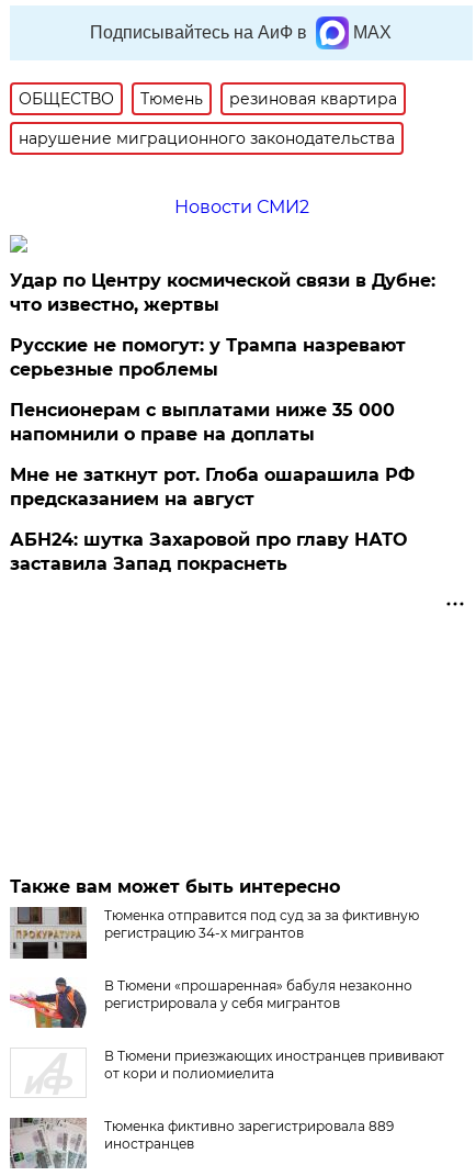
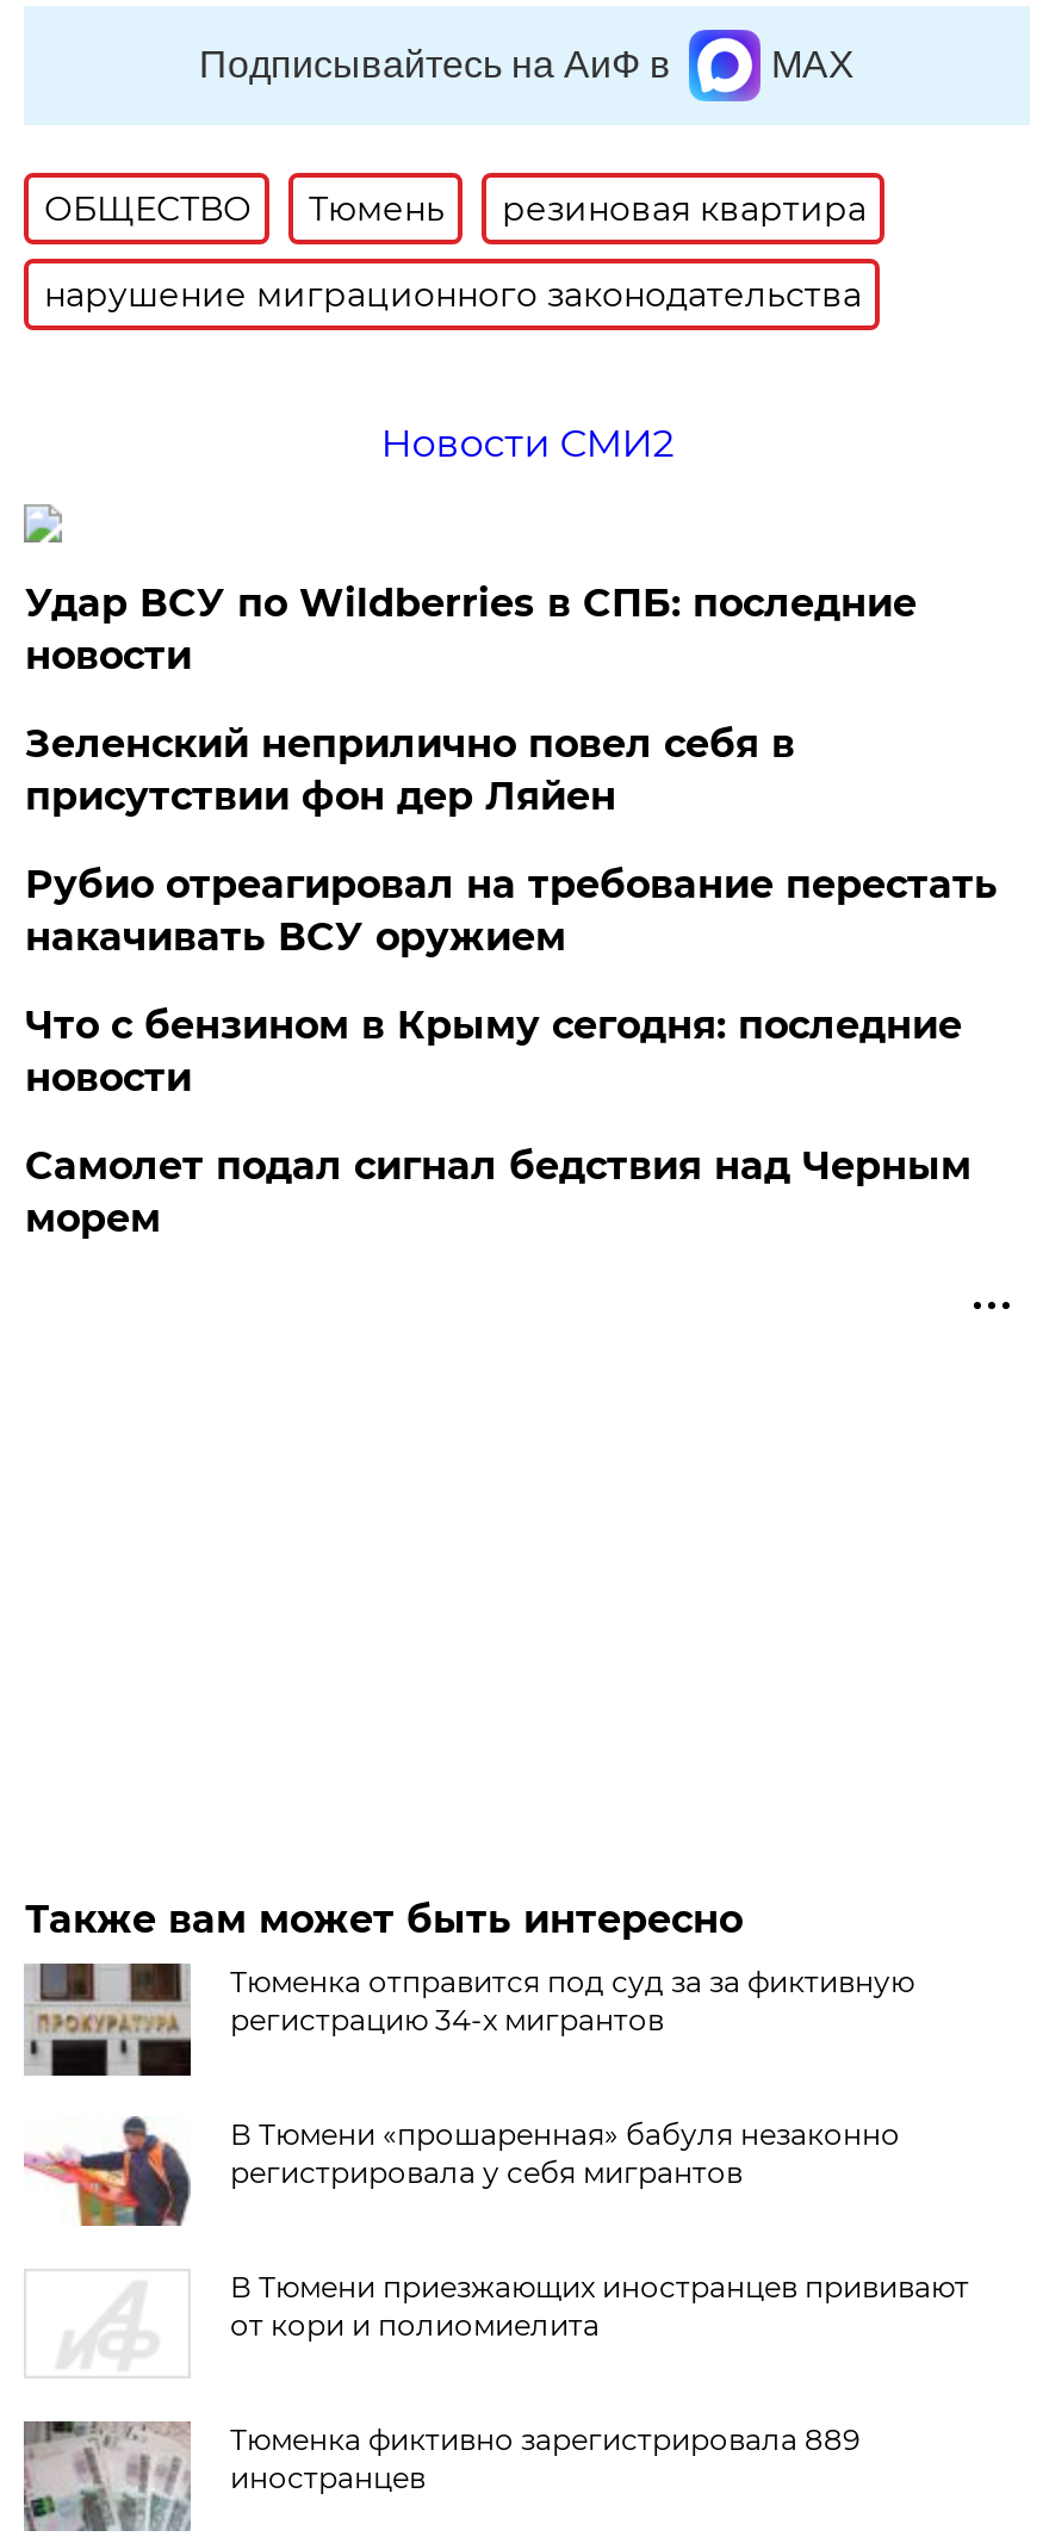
- Удар по Центру космической связи в Дубне:
- что известно, жертвы
+ Удар ВСУ по Wildberries в СПБ: последние
+ новости

- Русские не помогут: у Трампа назревают
- серьезные проблемы
+ Зеленский неприлично повел cебя в
+ присутствии фон дер Ляйен

- Пенсионерам с выплатами ниже 35 000
- напомнили о праве на доплаты
+ Рубио отреагировал на требование перестать
+ накачивать ВСУ оружием

- Мне не заткнут рот. Глоба ошарашила РФ
- предсказанием на август
+ Что с бензином в Крыму сегодня: последние
+ новости

- АБН24: шутка Захаровой про главу НАТО
- заставила Запад покраснеть
+ Самолет подал сигнал бедствия над Черным
+ морем
